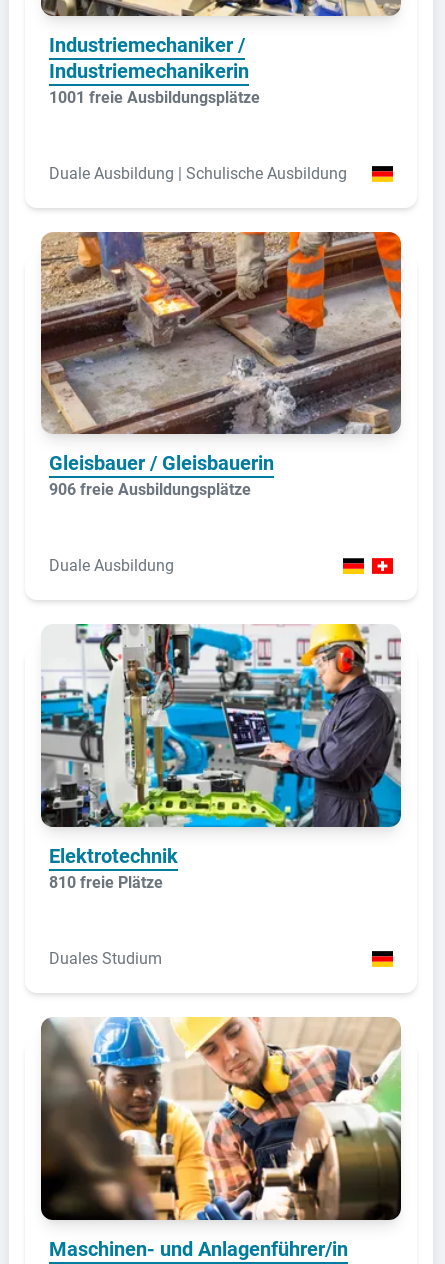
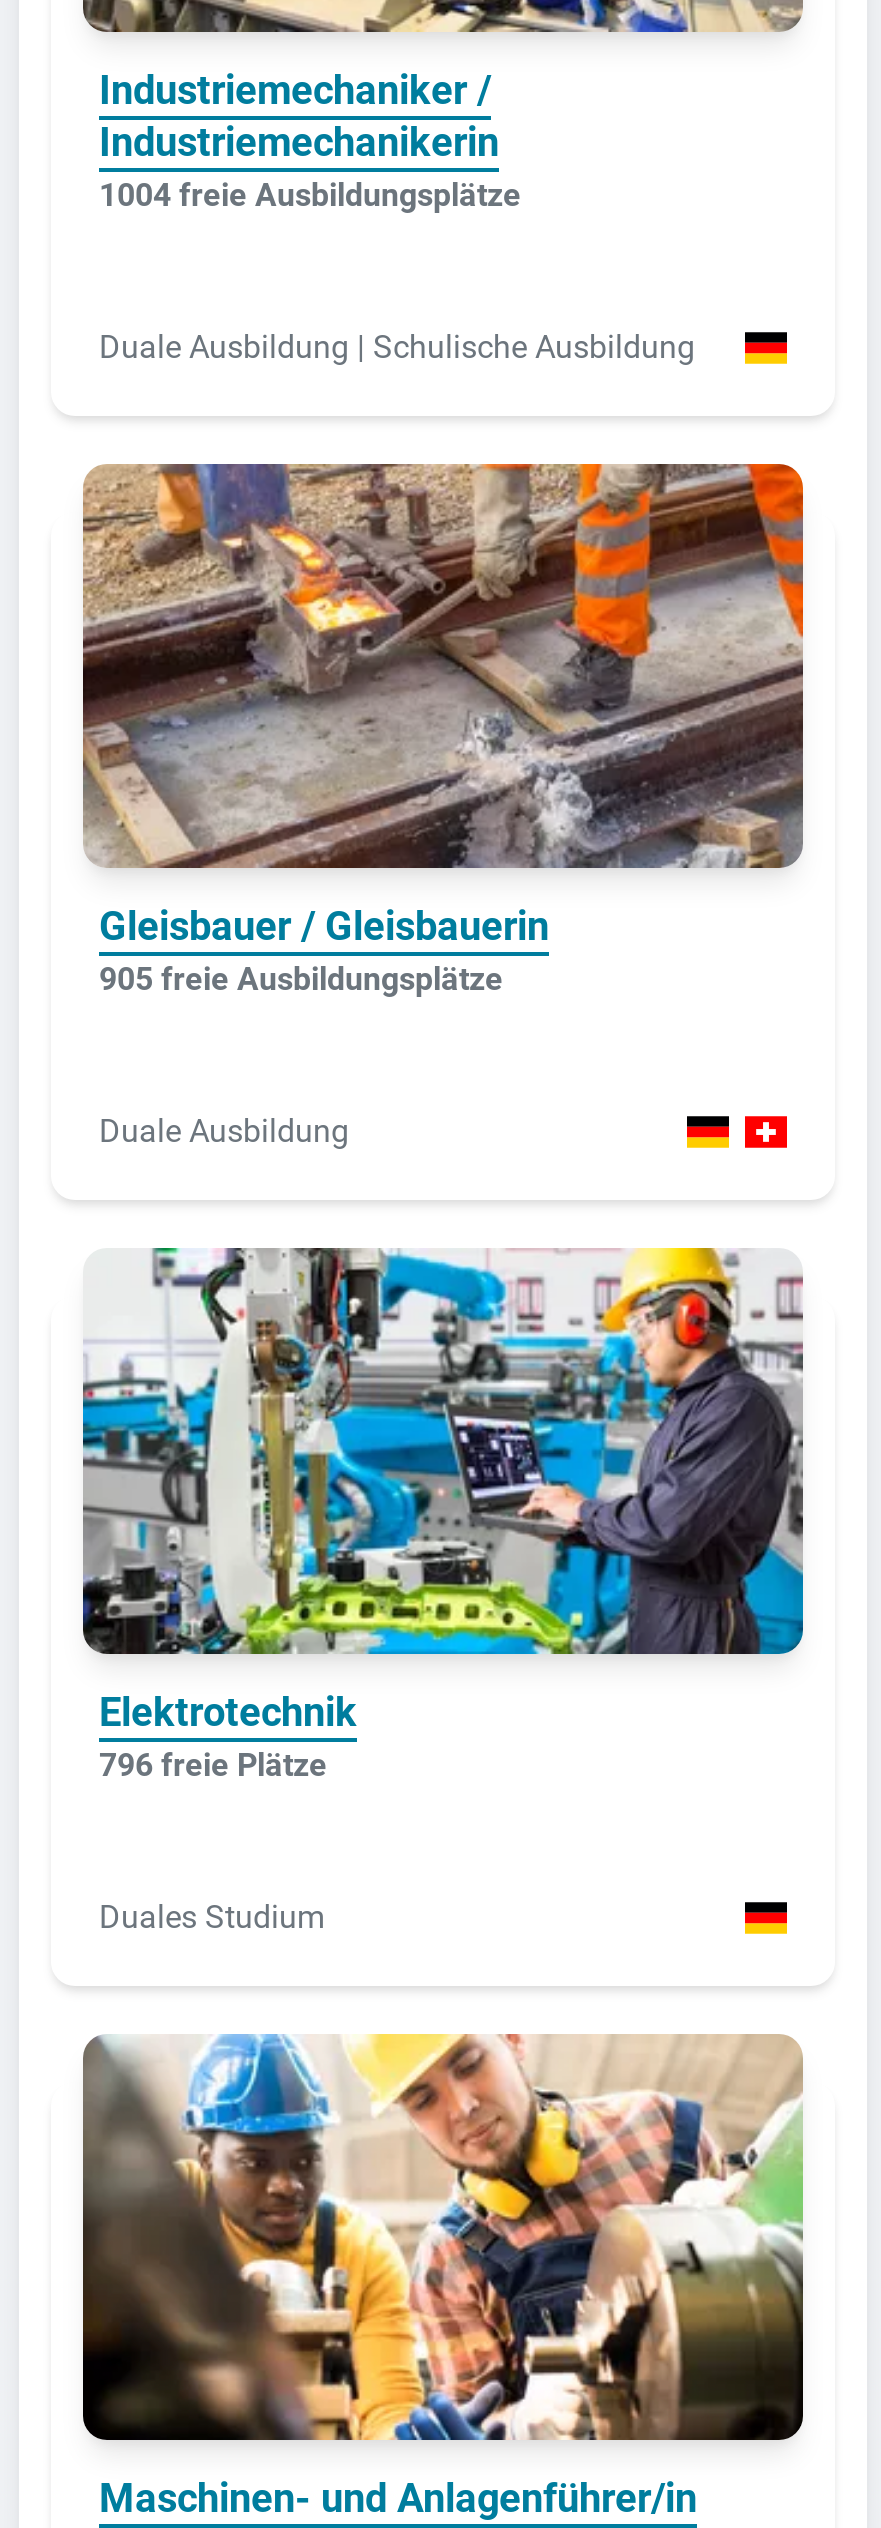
- 1001 freie Ausbildungsplätze
+ 1004 freie Ausbildungsplätze

- 906 freie Ausbildungsplätze
+ 905 freie Ausbildungsplätze

- 810 freie Plätze
+ 796 freie Plätze
